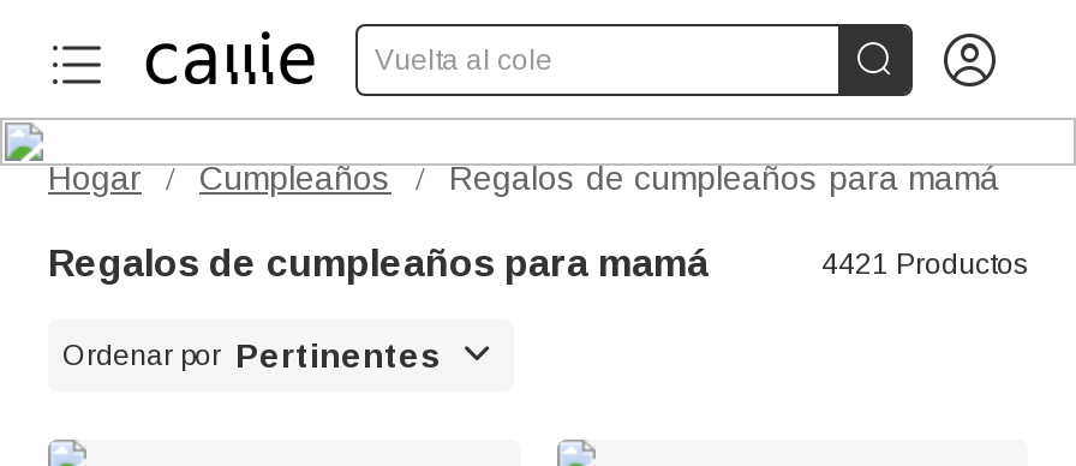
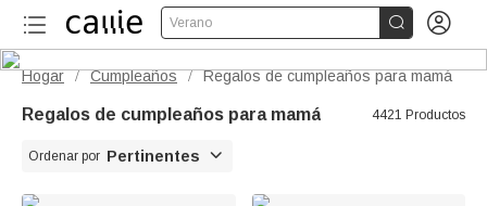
- Vuelta al cole
+ Verano
